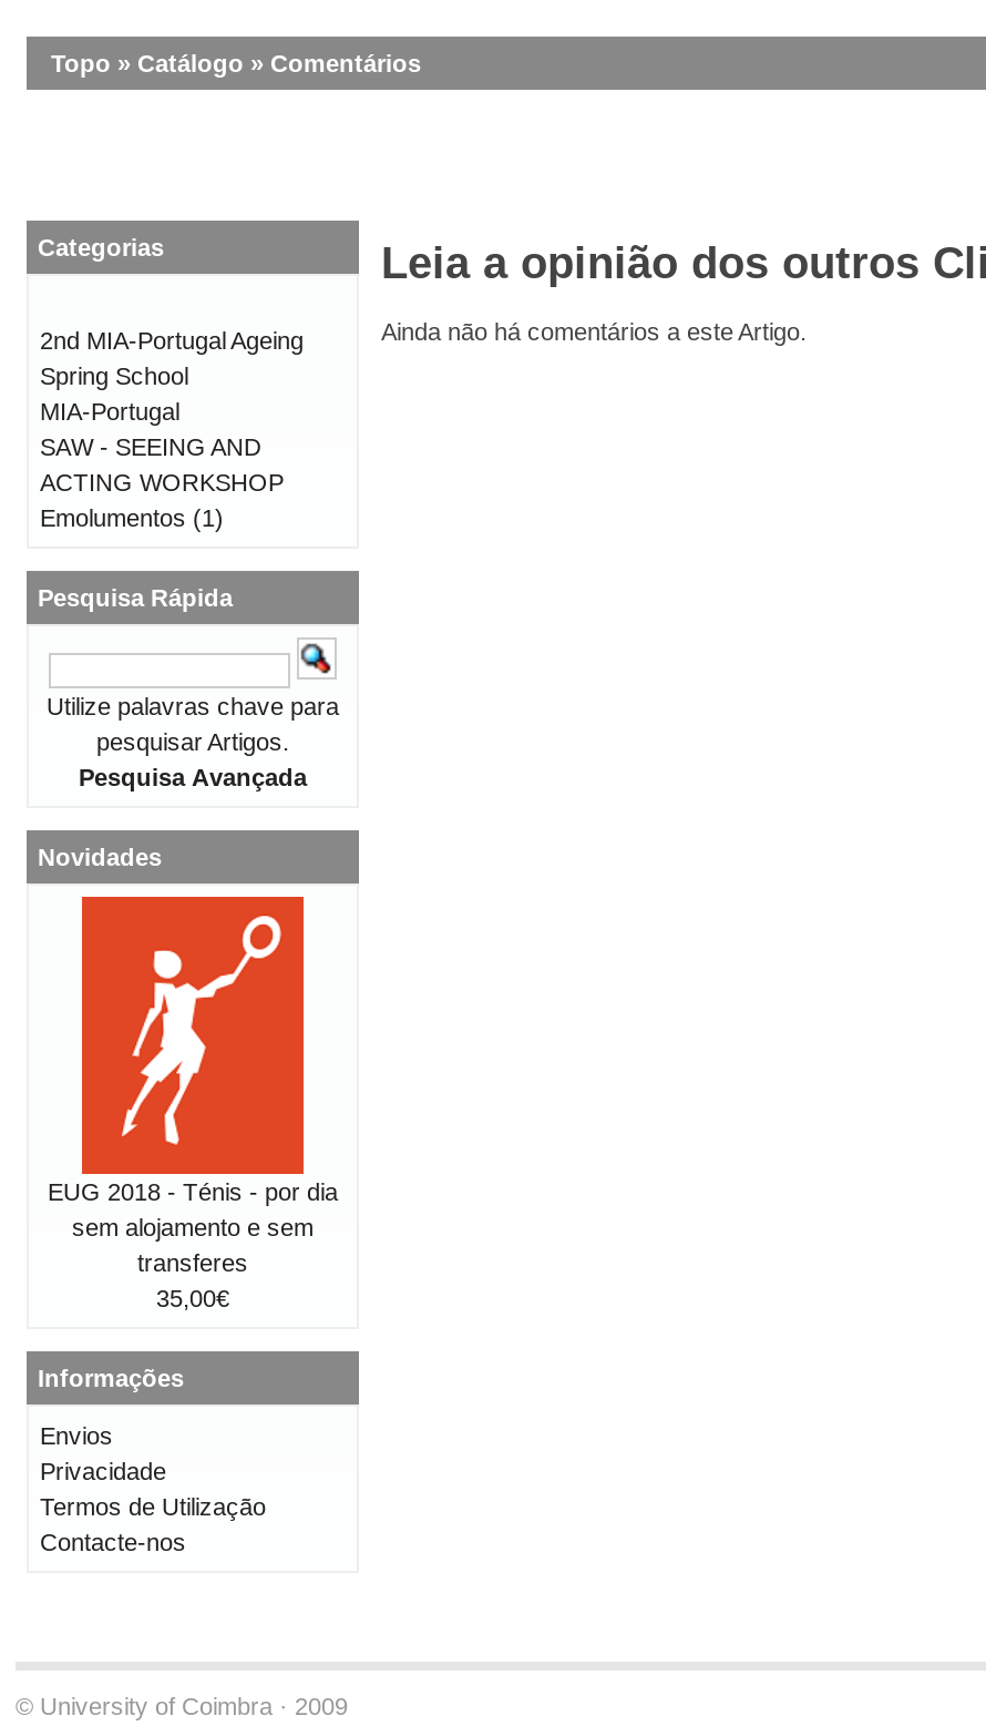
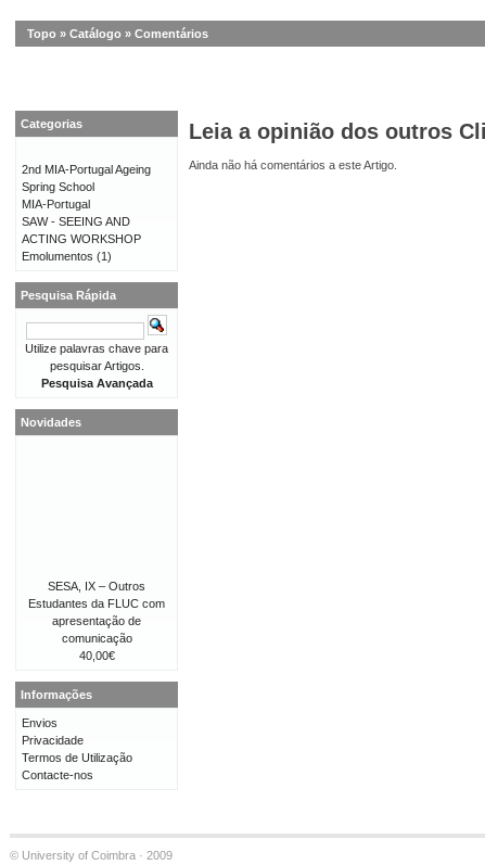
- [image]

- EUG 2018 - Ténis - por dia
- sem alojamento e sem
- transferes
- 35,00€
+ SESA, IX – Outros
+ Estudantes da FLUC com
+ apresentação de
+ comunicação
+ 40,00€
